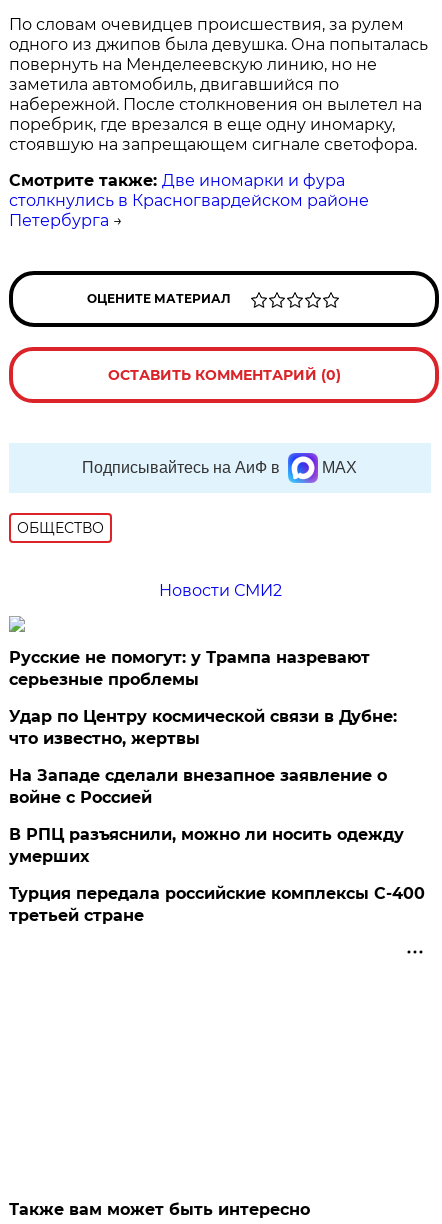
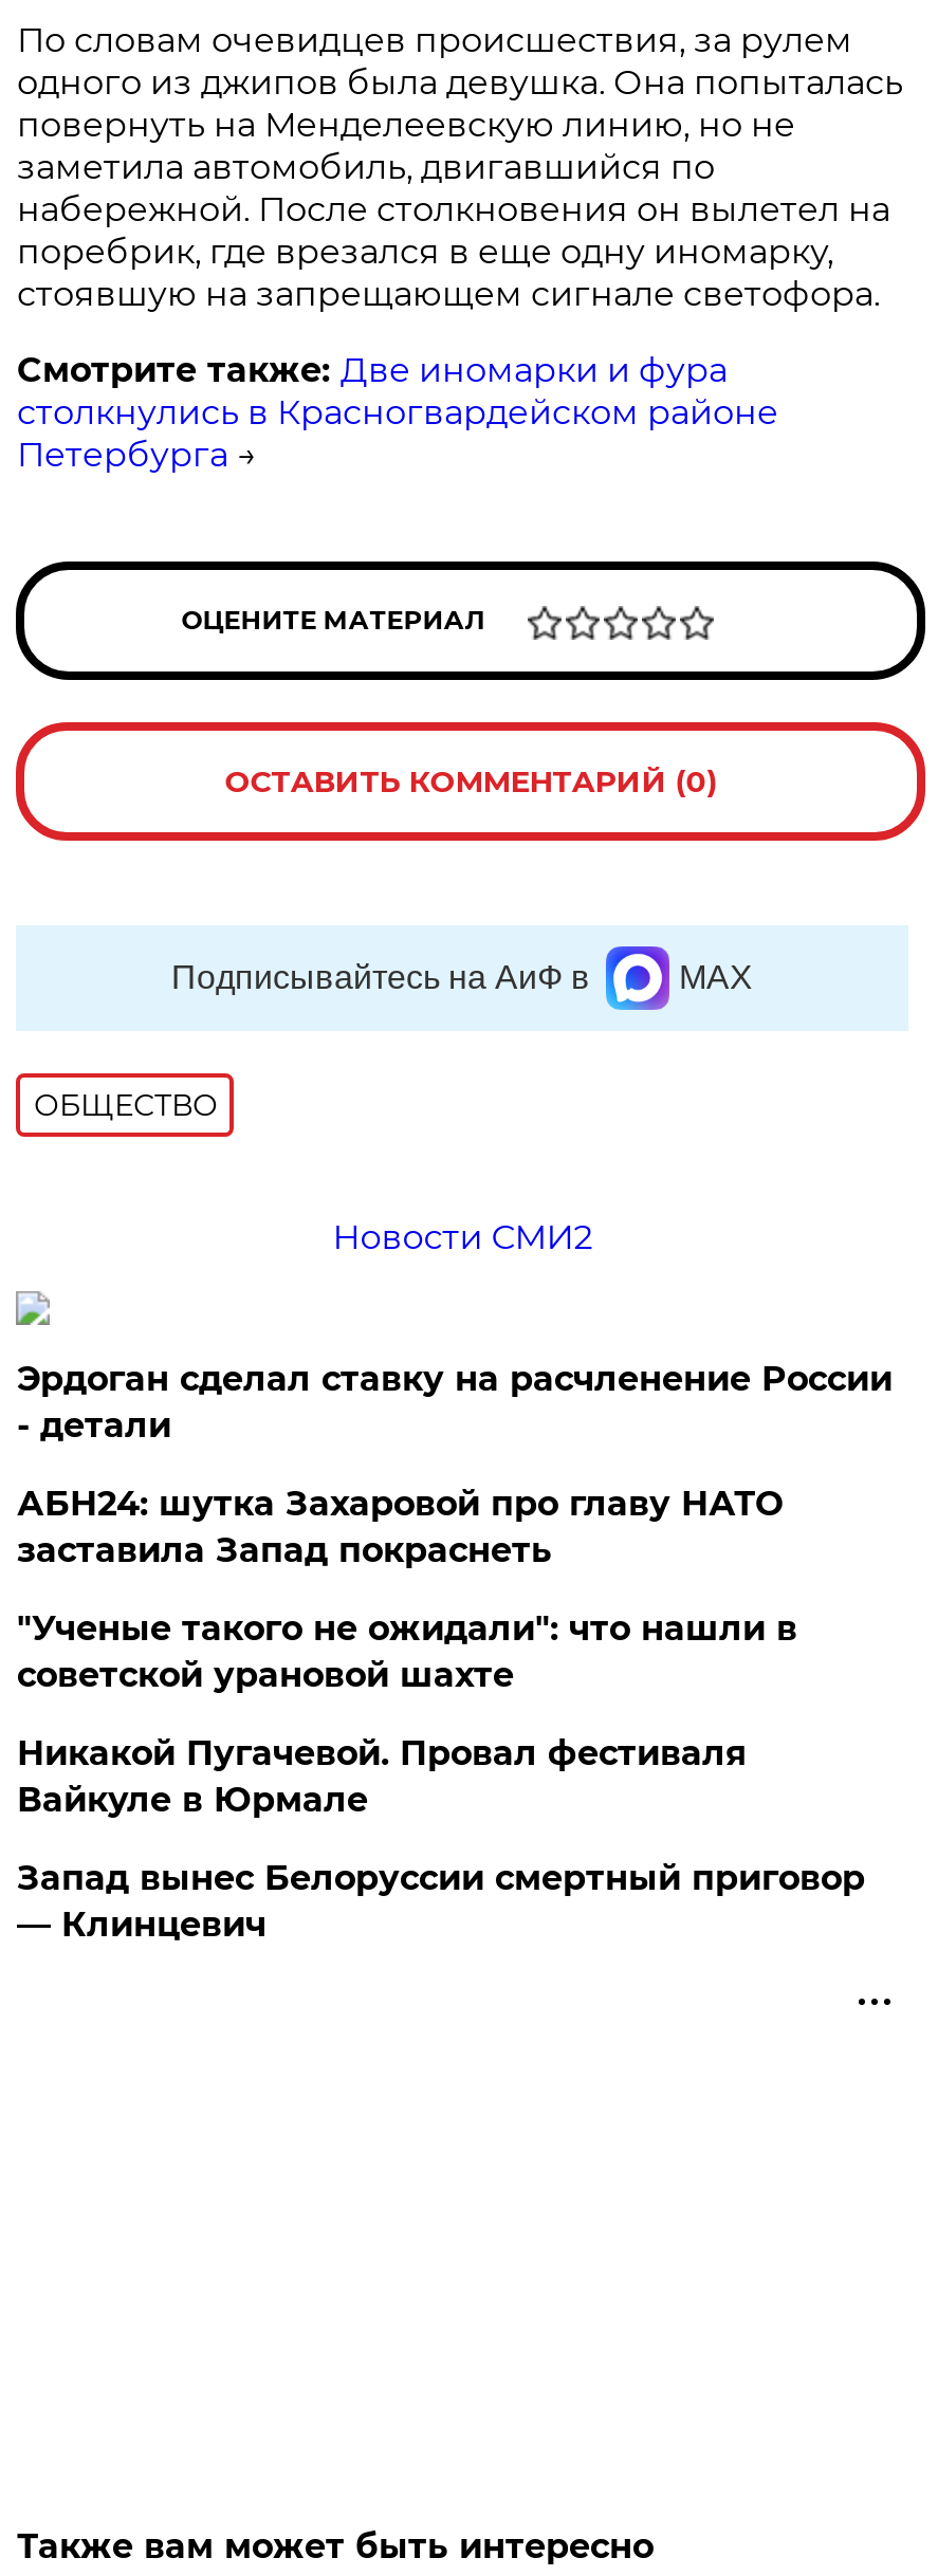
- Русские не помогут: у Трампа назревают
- серьезные проблемы
+ Эрдоган сделал ставку на расчленение России
+ - детали

- Удар по Центру космической связи в Дубне:
- что известно, жертвы
+ АБН24: шутка Захаровой про главу НАТО
+ заставила Запад покраснеть

- На Западе сделали внезапное заявление о
- войне с Россией
+ "Ученые такого не ожидали": что нашли в
+ советской урановой шахте

- В РПЦ разъяснили, можно ли носить одежду
- умерших
+ Никакой Пугачевой. Провал фестиваля
+ Вайкуле в Юрмале

- Турция передала российские комплексы С-400
- третьей стране
+ Запад вынес Белоруссии смертный приговор
+ — Клинцевич
